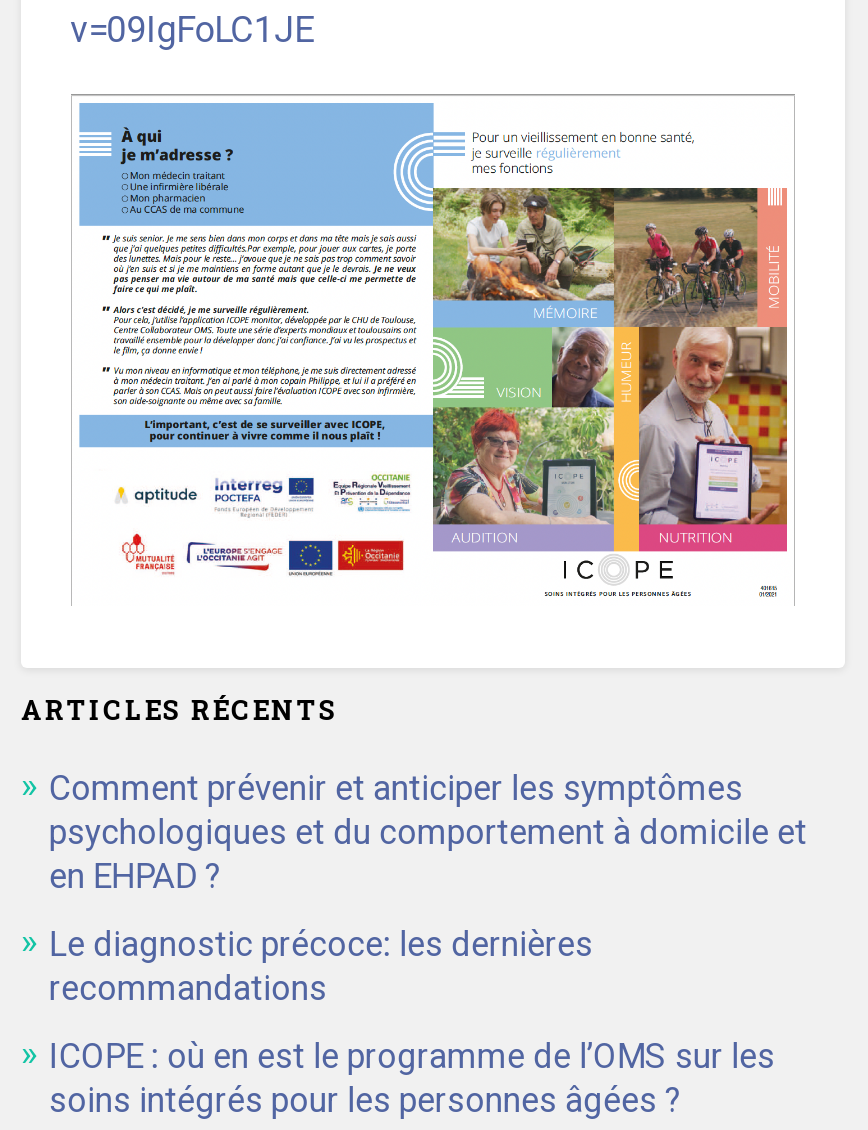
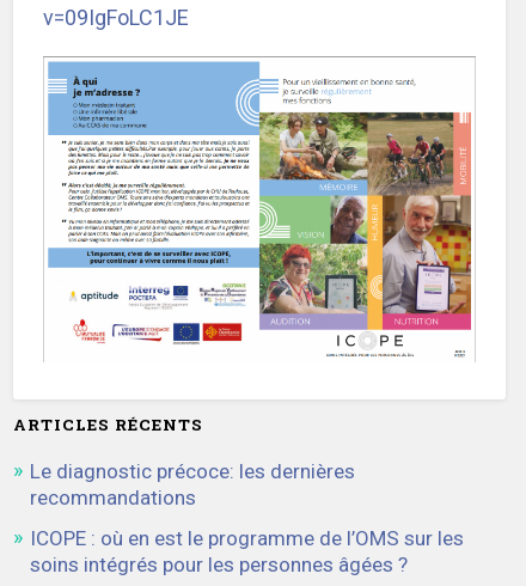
- Comment prévenir et anticiper les symptômes
- psychologiques et du comportement à domicile et
- en EHPAD ?
